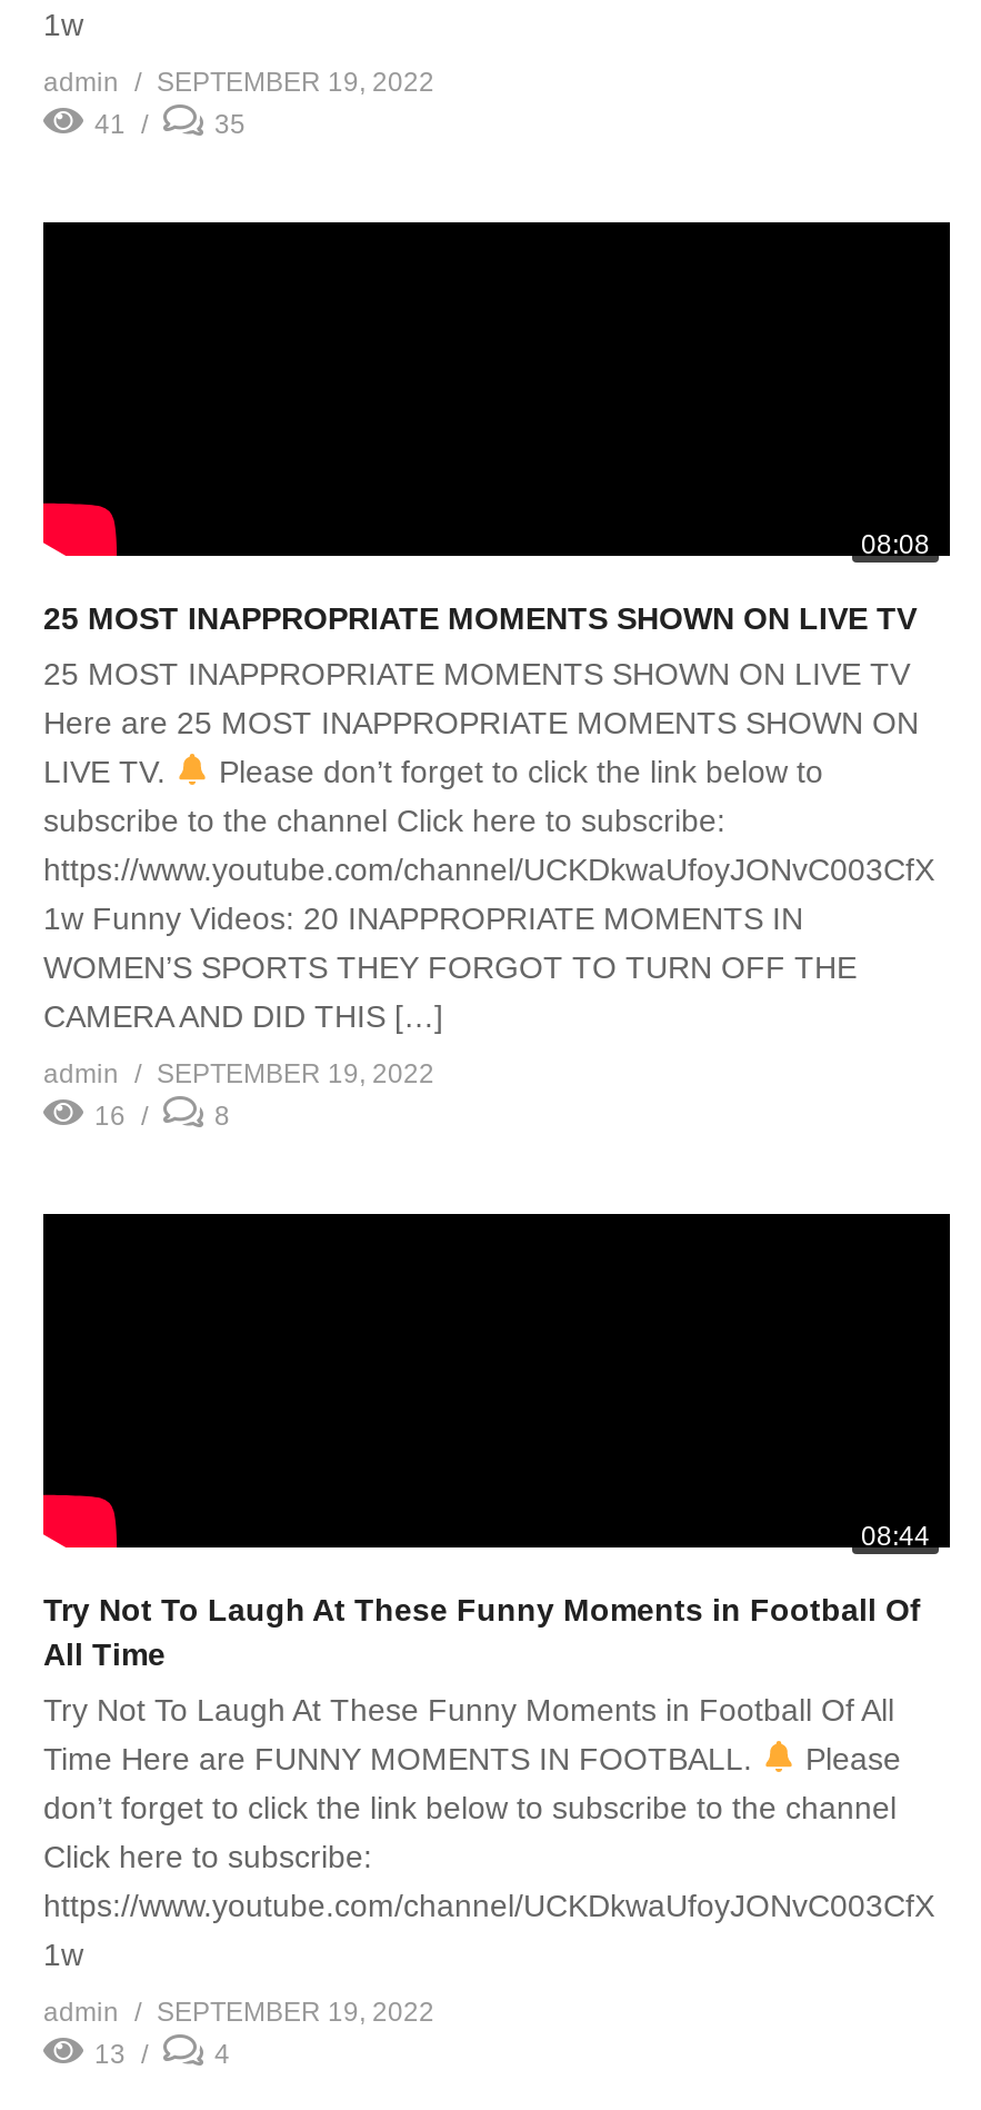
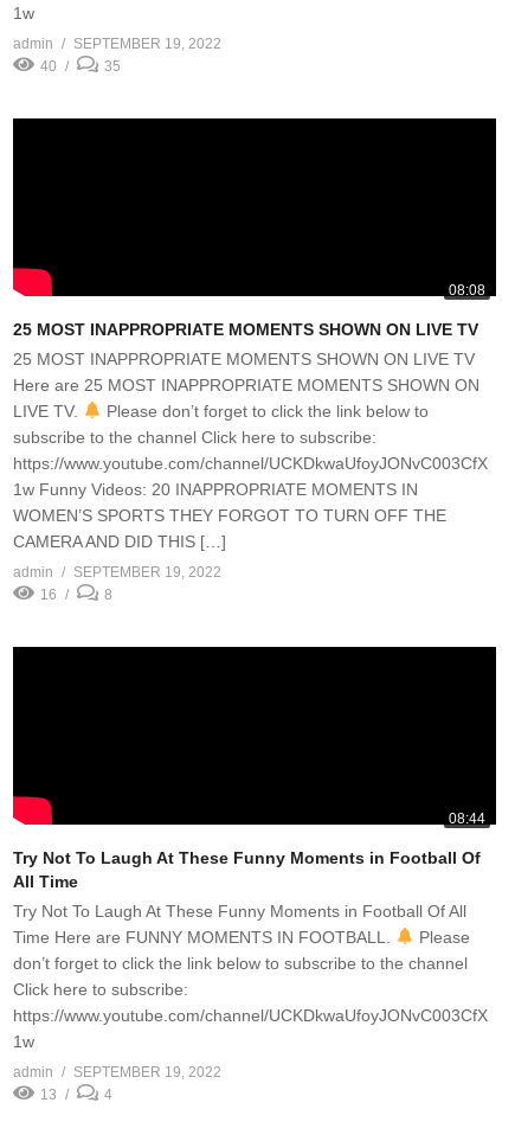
- 41
+ 40
